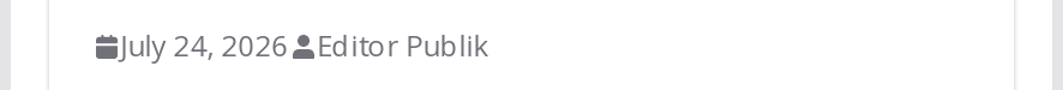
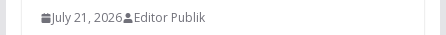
- July 24, 2026 Editor Publik
+ July 21, 2026 Editor Publik
